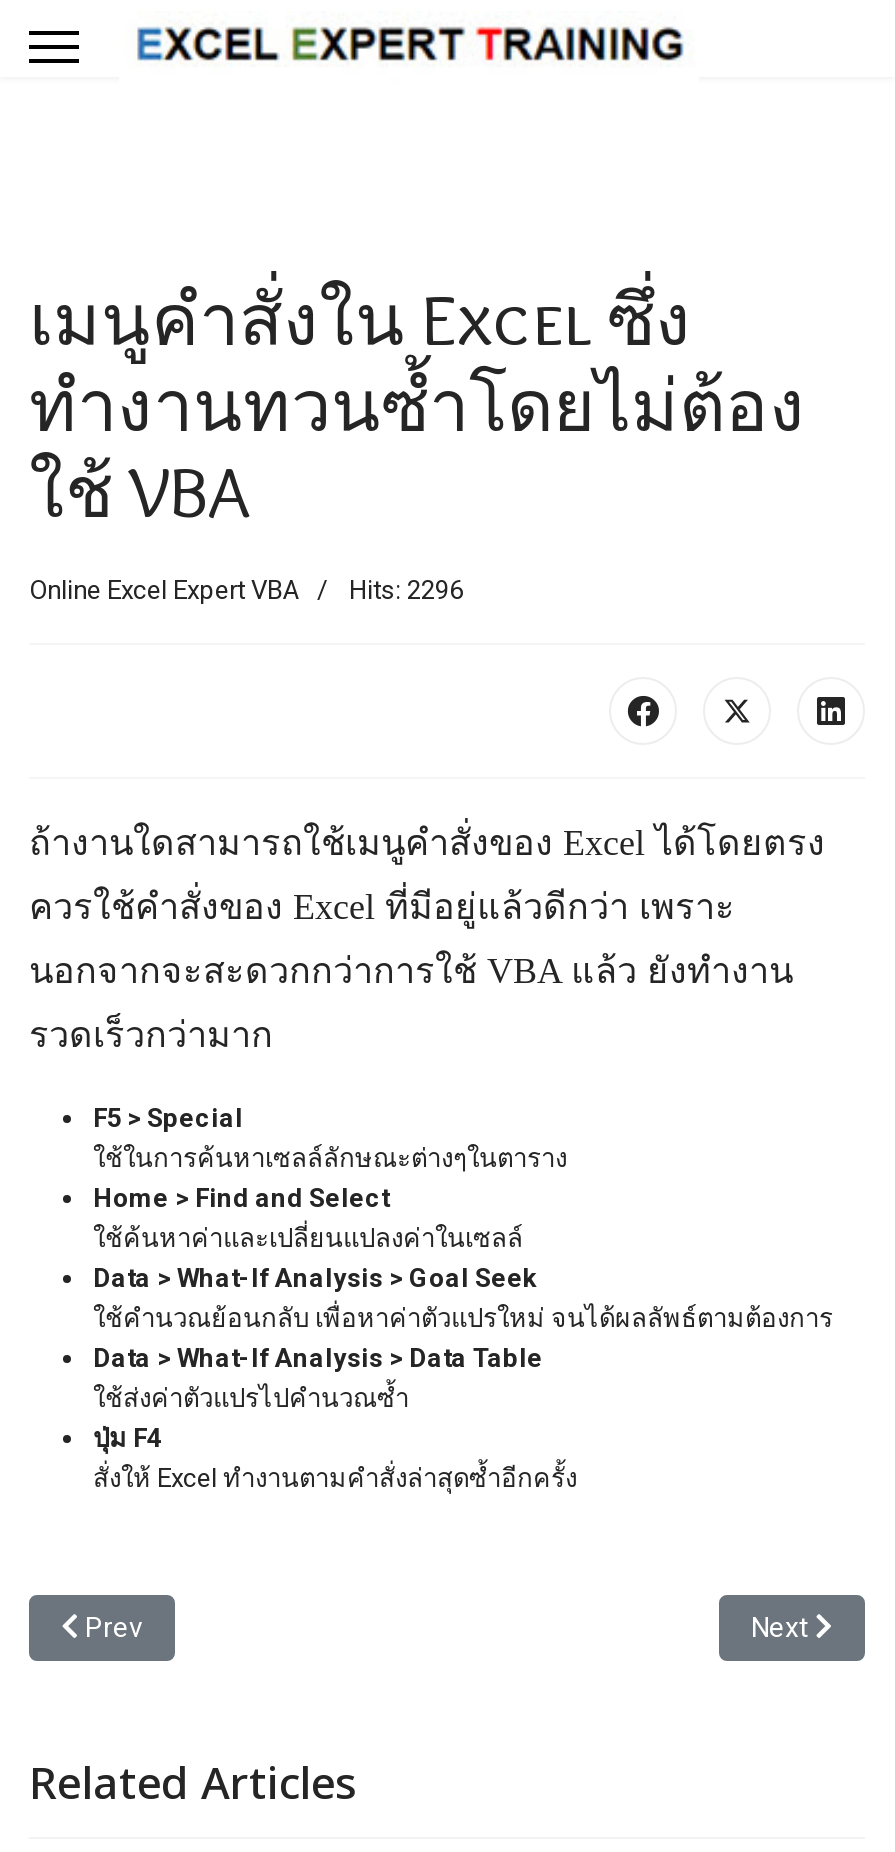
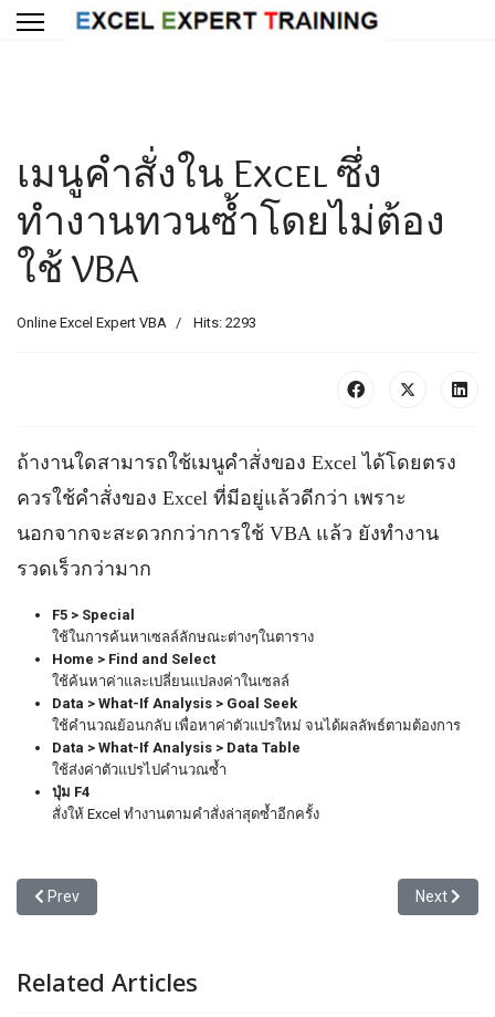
- Online Excel Expert VBA Hits: 2296
+ Online Excel Expert VBA Hits: 2293
